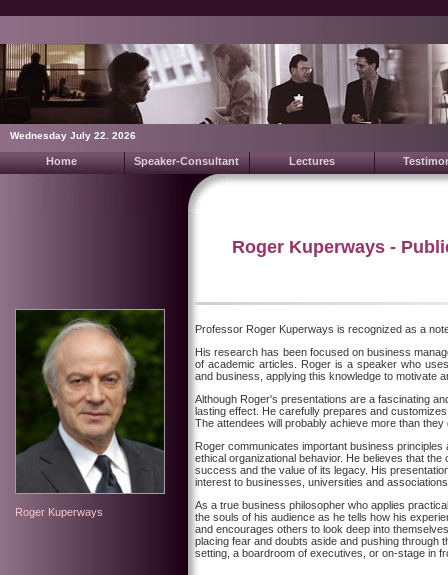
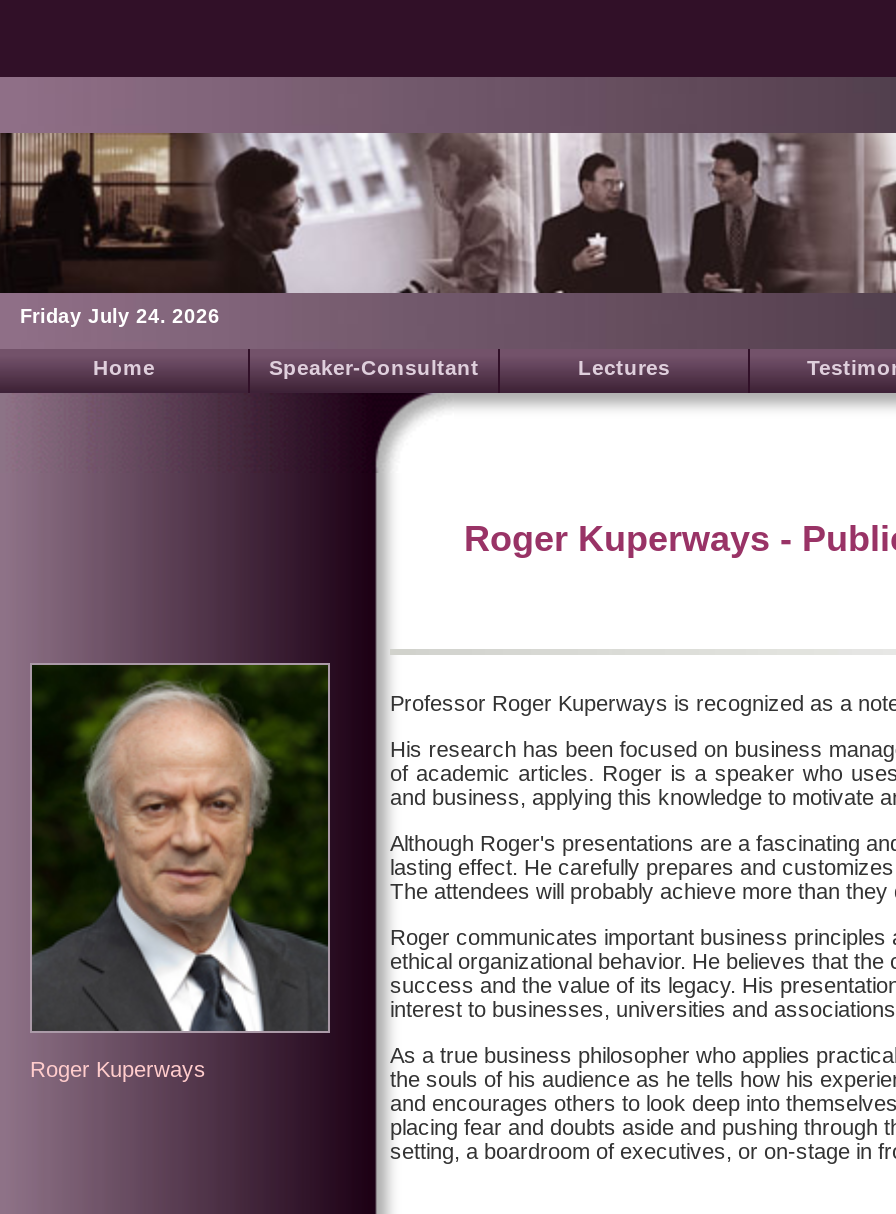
- Wednesday July 22. 2026
+ Friday July 24. 2026
